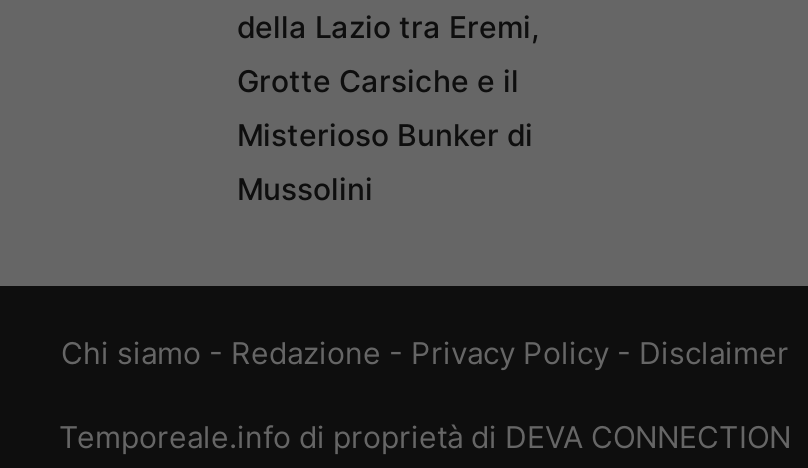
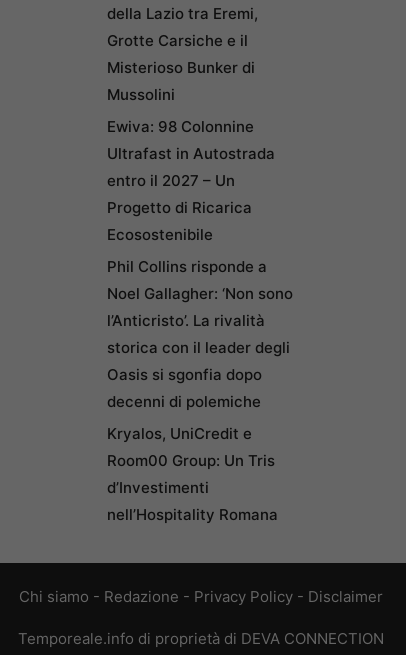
+ Ewiva: 98 Colonnine
+ Ultrafast in Autostrada
+ entro il 2027 – Un
+ Progetto di Ricarica
+ Ecosostenibile
+ Phil Collins risponde a
+ Noel Gallagher: ‘Non sono
+ l’Anticristo’. La rivalità
+ storica con il leader degli
+ Oasis si sgonfia dopo
+ decenni di polemiche
+ Kryalos, UniCredit e
+ Room00 Group: Un Tris
+ d’Investimenti
+ nell’Hospitality Romana
